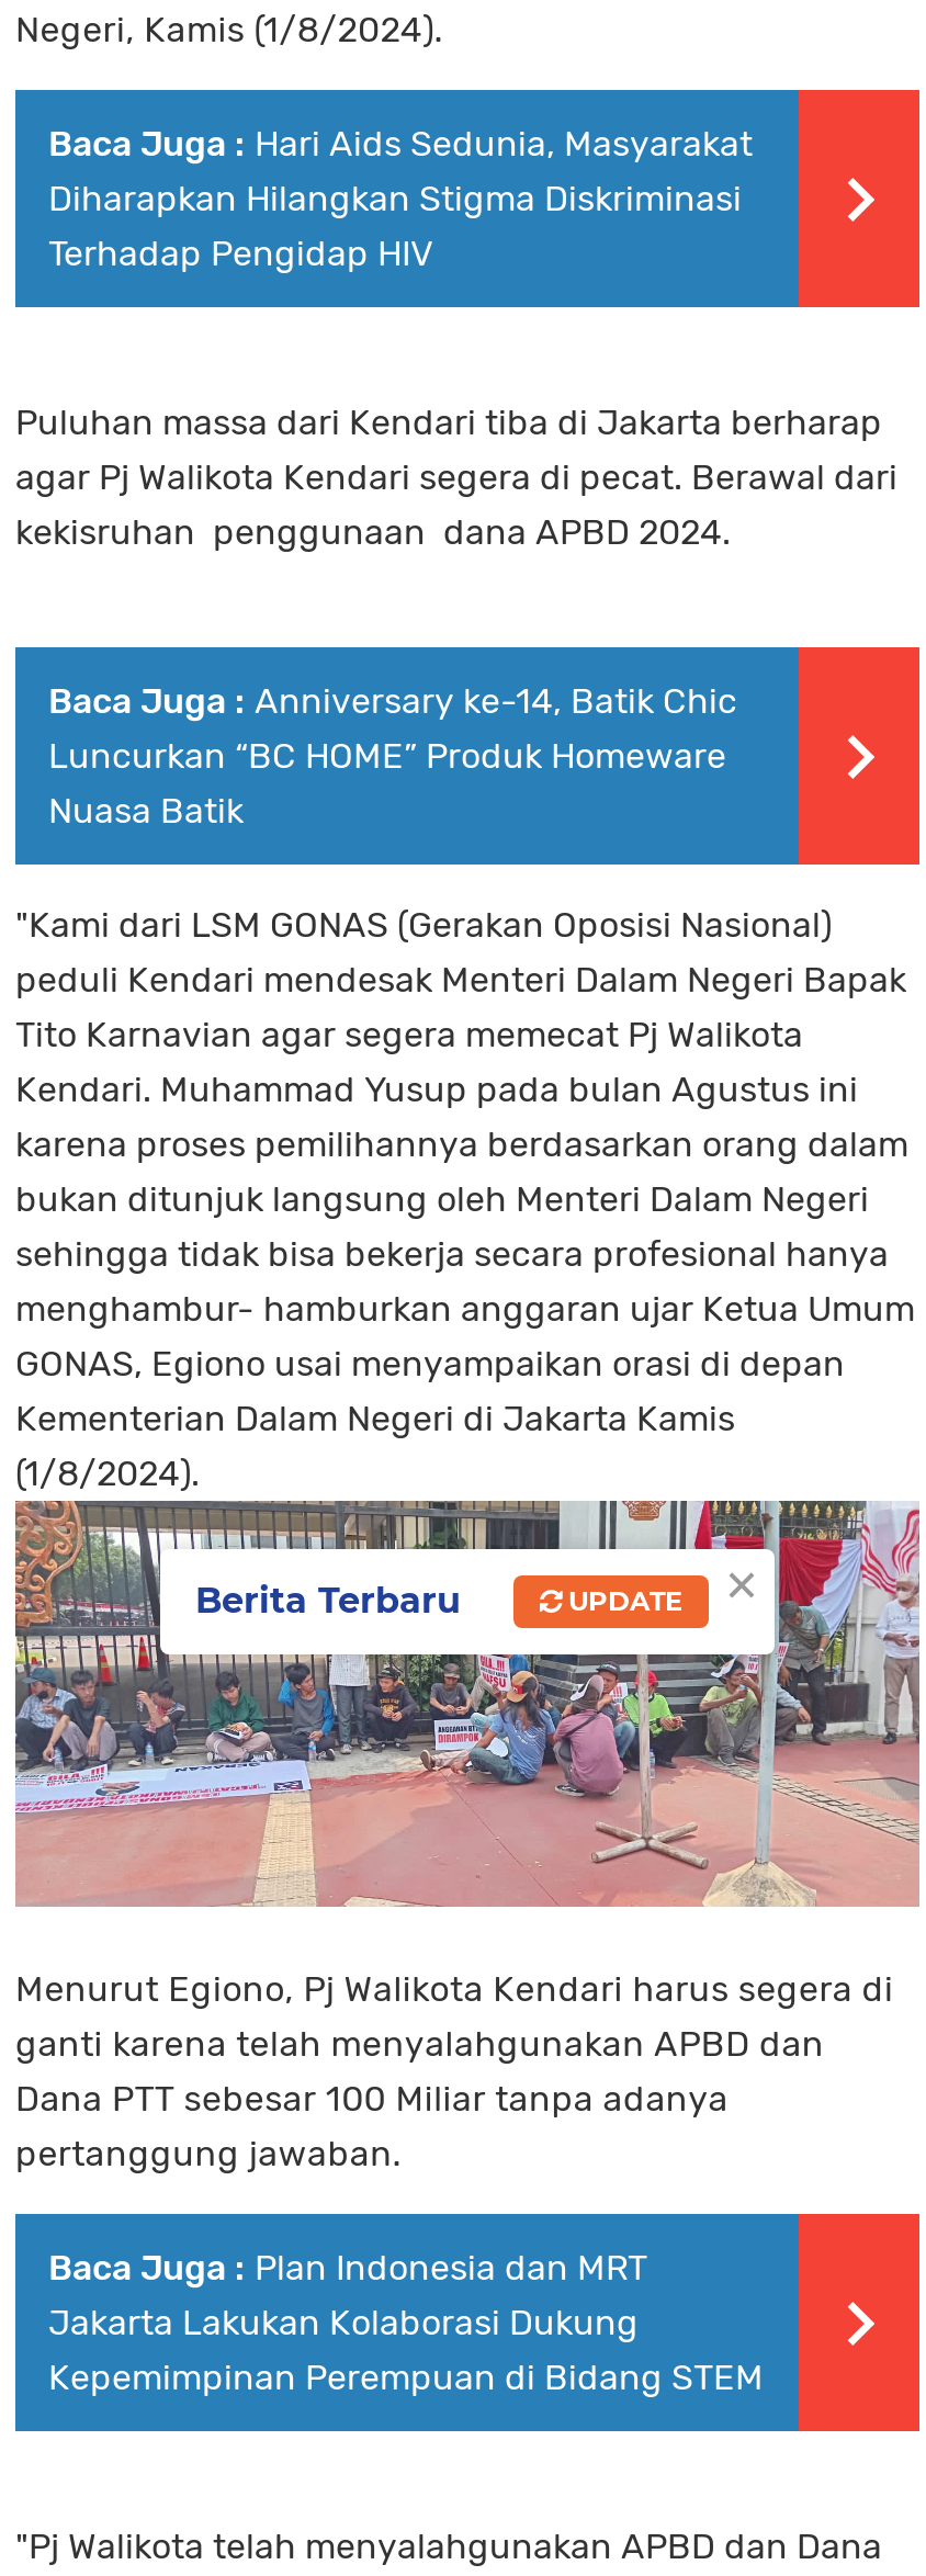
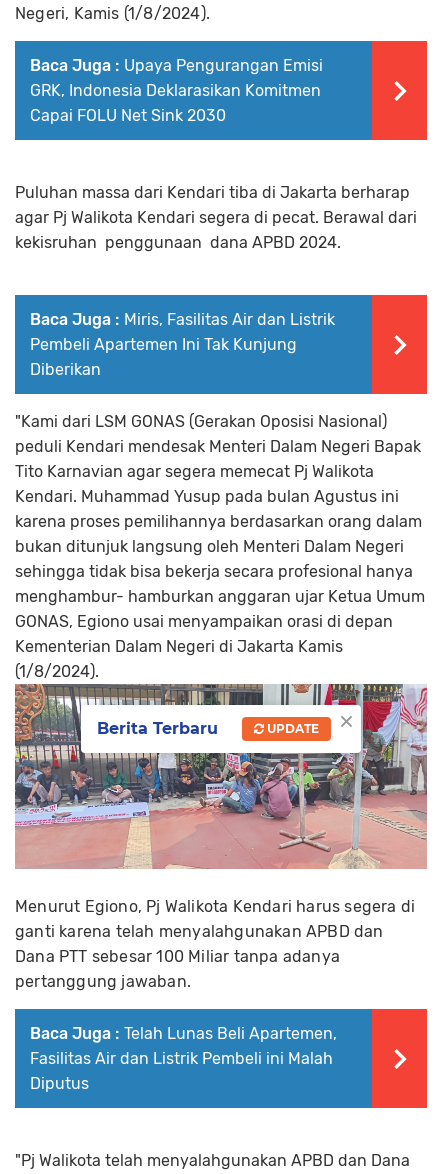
- Baca Juga : Hari Aids Sedunia, Masyarakat
- Diharapkan Hilangkan Stigma Diskriminasi
- Terhadap Pengidap HIV
+ Baca Juga : Upaya Pengurangan Emisi
+ GRK, Indonesia Deklarasikan Komitmen
+ Capai FOLU Net Sink 2030

- Baca Juga : Anniversary ke-14, Batik Chic
- Luncurkan “BC HOME” Produk Homeware
- Nuasa Batik
+ Baca Juga : Miris, Fasilitas Air dan Listrik
+ Pembeli Apartemen Ini Tak Kunjung
+ Diberikan

- Baca Juga : Plan Indonesia dan MRT
- Jakarta Lakukan Kolaborasi Dukung
- Kepemimpinan Perempuan di Bidang STEM
+ Baca Juga : Telah Lunas Beli Apartemen,
+ Fasilitas Air dan Listrik Pembeli ini Malah
+ Diputus
